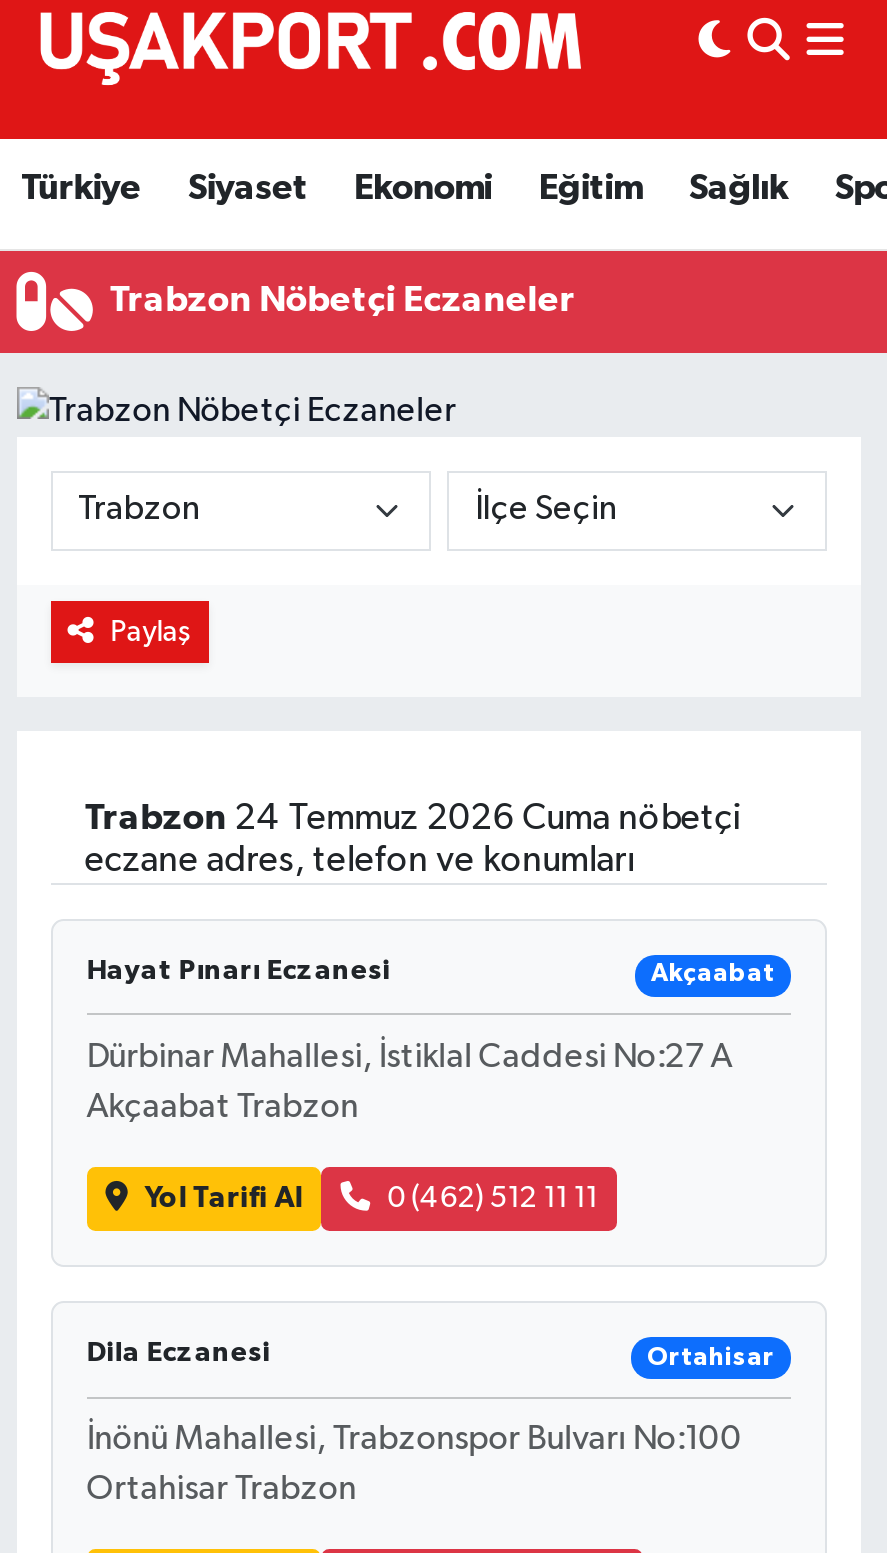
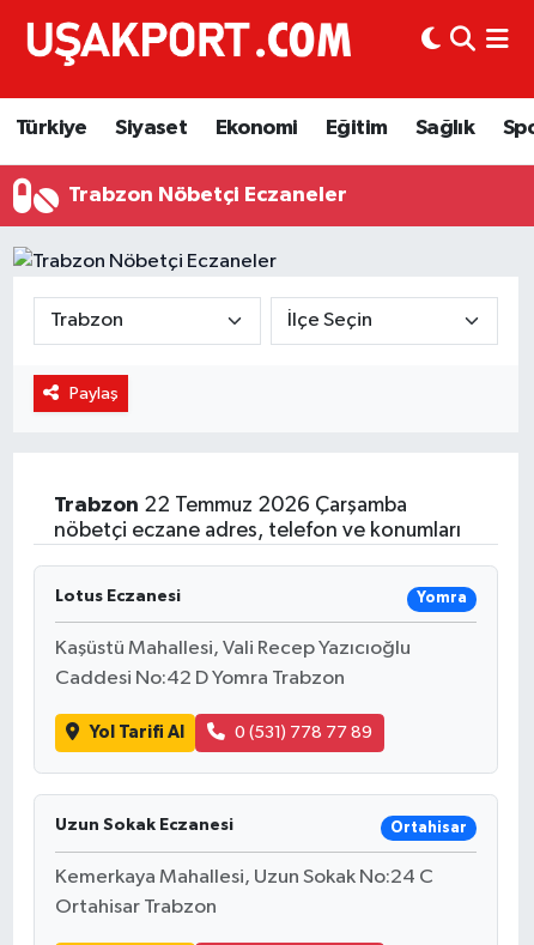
- Trabzon 24 Temmuz 2026 Cuma nöbetçi
- eczane adres, telefon ve konumları
+ Trabzon 22 Temmuz 2026 Çarşamba
+ nöbetçi eczane adres, telefon ve konumları

- Hayat Pınarı Eczanesi
- Akçaabat
+ Lotus Eczanesi
+ Yomra

- Dürbinar Mahallesi, İstiklal Caddesi No:27 A
+ Kaşüstü Mahallesi, Vali Recep Yazıcıoğlu

- Akçaabat Trabzon
+ Caddesi No:42 D Yomra Trabzon

- 0 (462) 512 11 11
+ 0 (531) 778 77 89

- Dila Eczanesi
+ Uzun Sokak Eczanesi

- İnönü Mahallesi, Trabzonspor Bulvarı No:100
+ Kemerkaya Mahallesi, Uzun Sokak No:24 C
